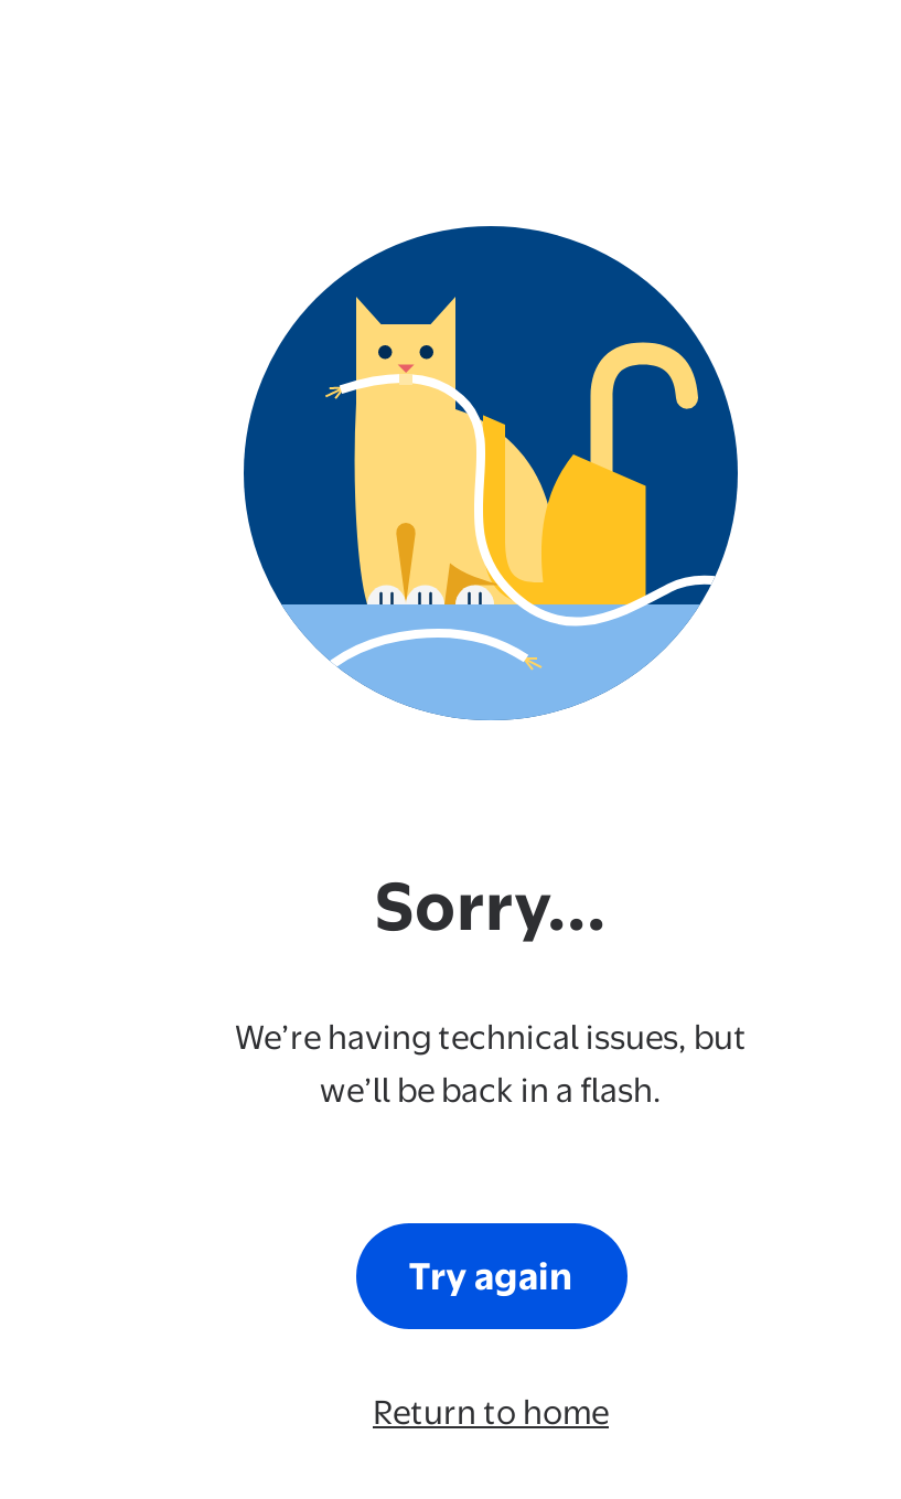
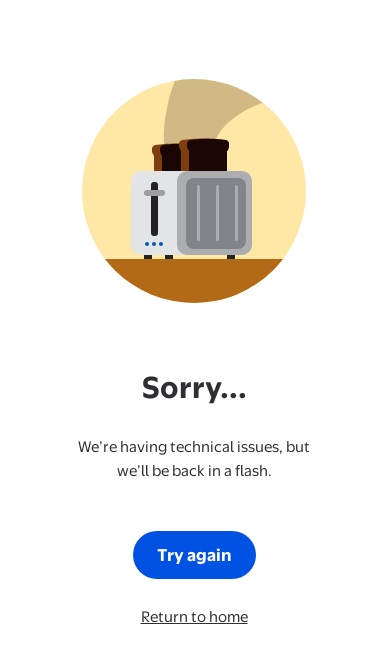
- [image]
+ [image]
